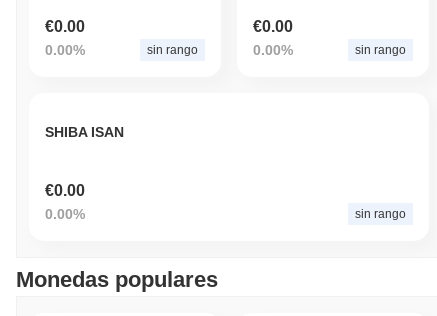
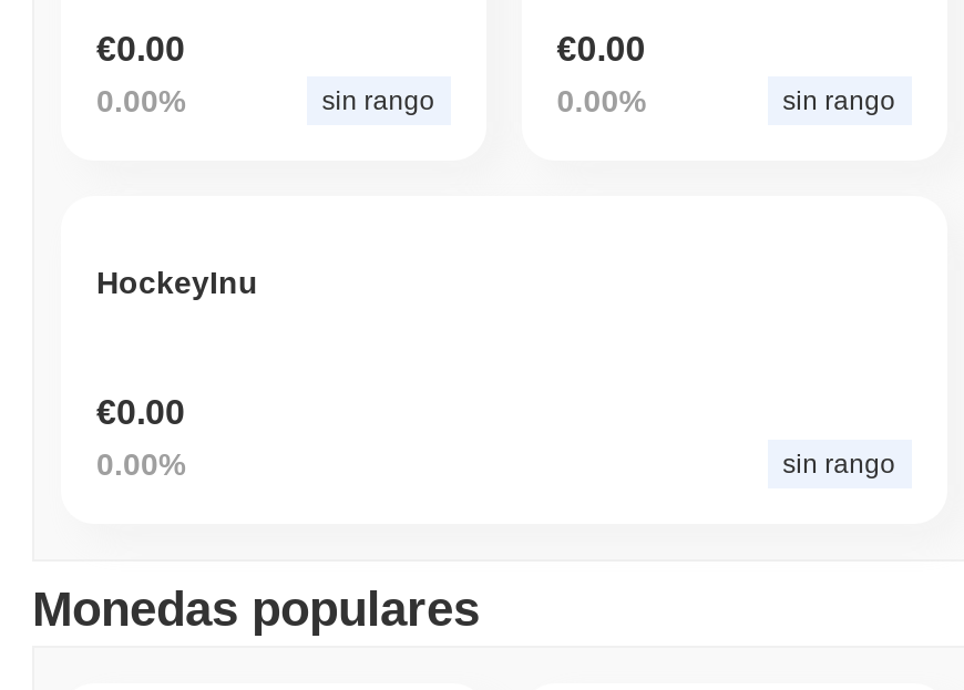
- SHIBA ISAN
+ HockeyInu
